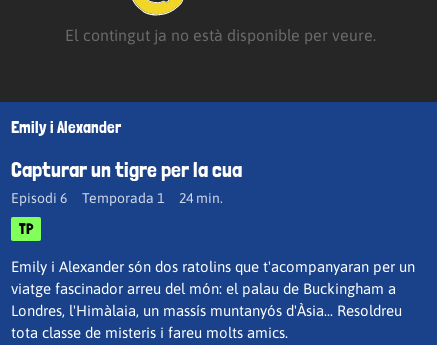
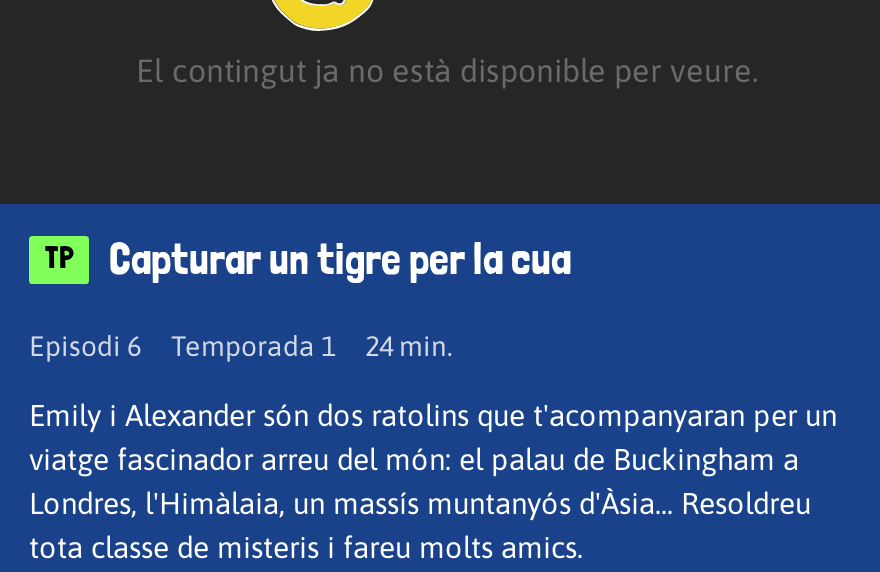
- Emily i Alexander

moved up: TP
